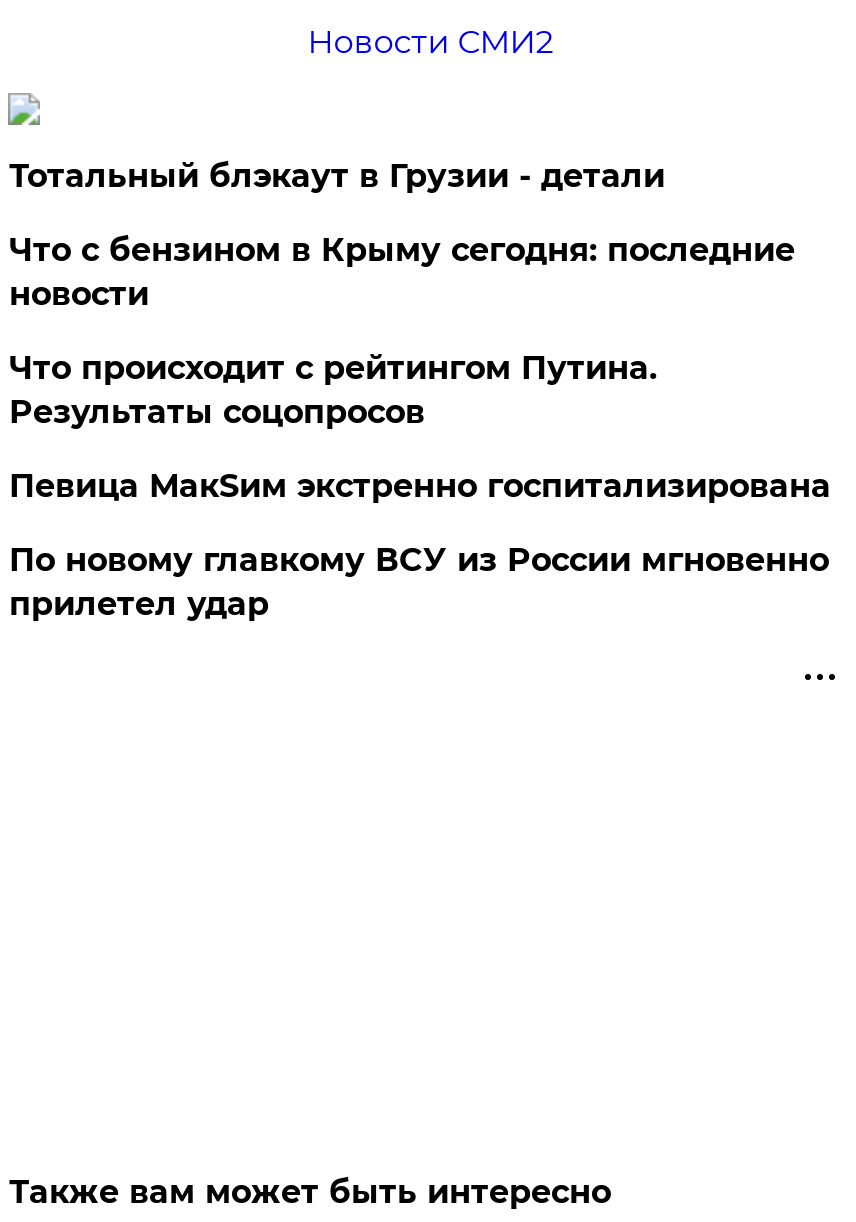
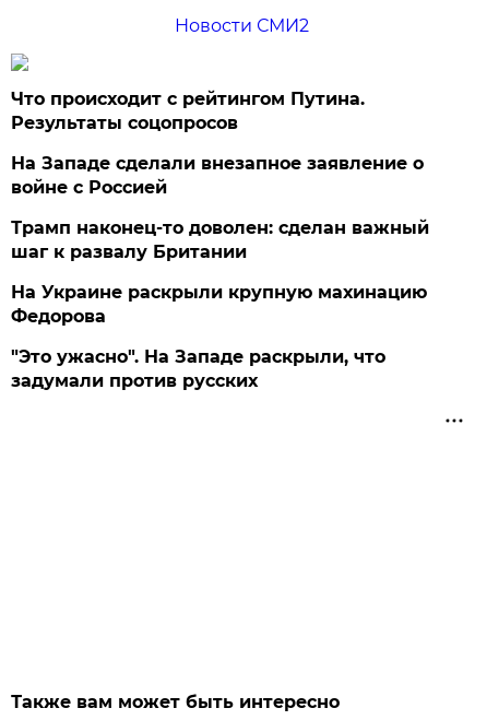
- Тотальный блэкаут в Грузии - детали
- Что с бензином в Крыму сегодня: последние
- новости

moved up: Что происходит с рейтингом Путина. | Результаты соцопросов

- Певица МакSим экстренно госпитализирована
- По новому главкому ВСУ из России мгновенно
- прилетел удар
+ На Западе сделали внезапное заявление о
+ войне с Россией
+ Трамп наконец-то доволен: сделан важный
+ шаг к развалу Британии
+ На Украине раскрыли крупную махинацию
+ Федорова
+ "Это ужасно". На Западе раскрыли, что
+ задумали против русских
